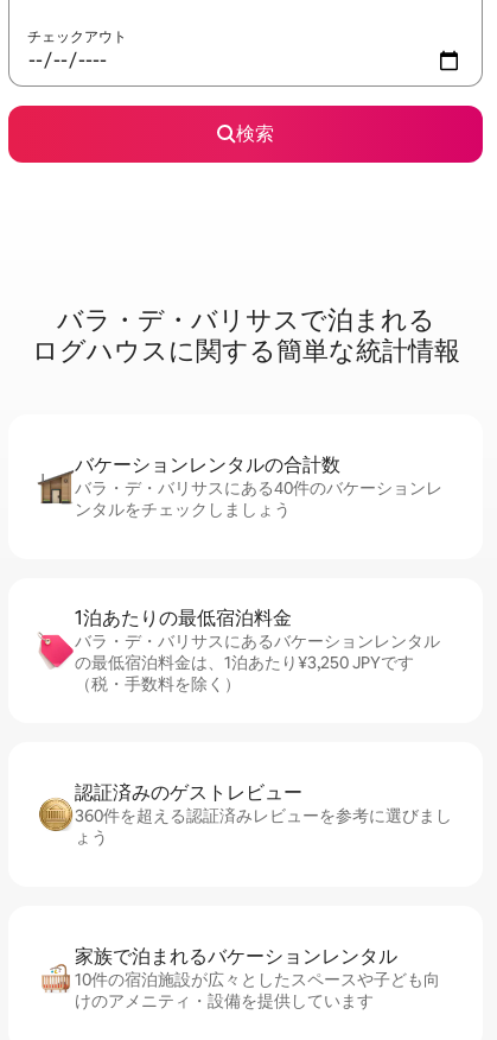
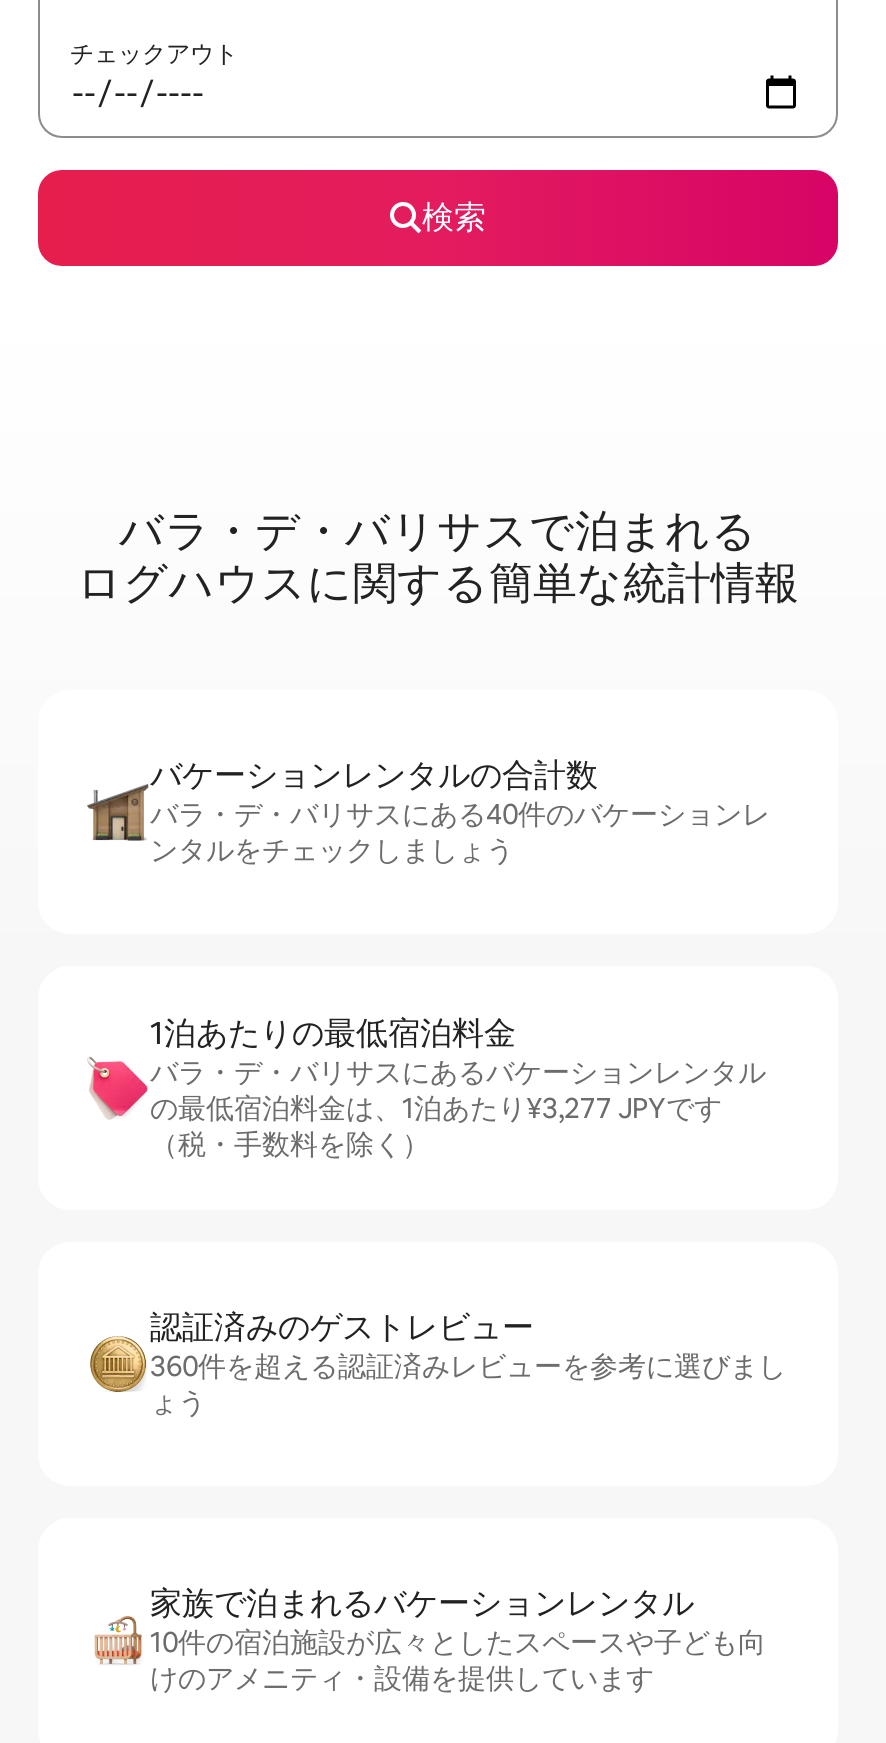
- の最低宿泊料金は、1泊あたり¥3,250 JPYです
+ の最低宿泊料金は、1泊あたり¥3,277 JPYです
